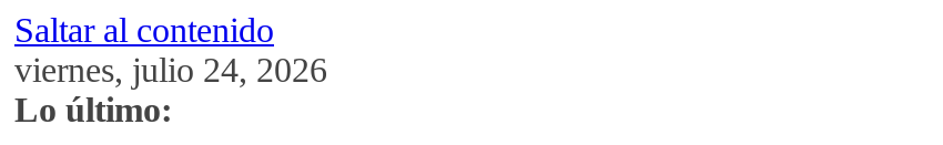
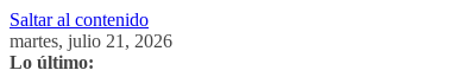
- viernes, julio 24, 2026
+ martes, julio 21, 2026
